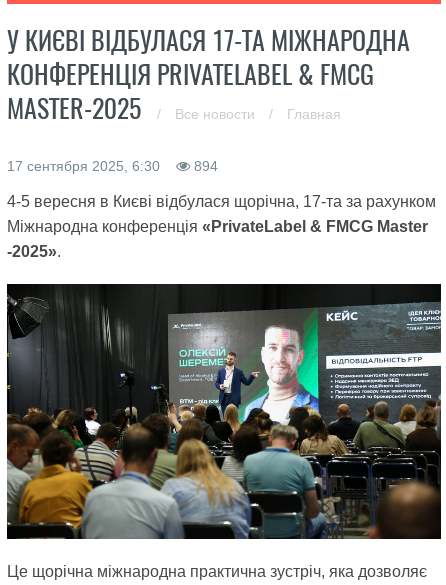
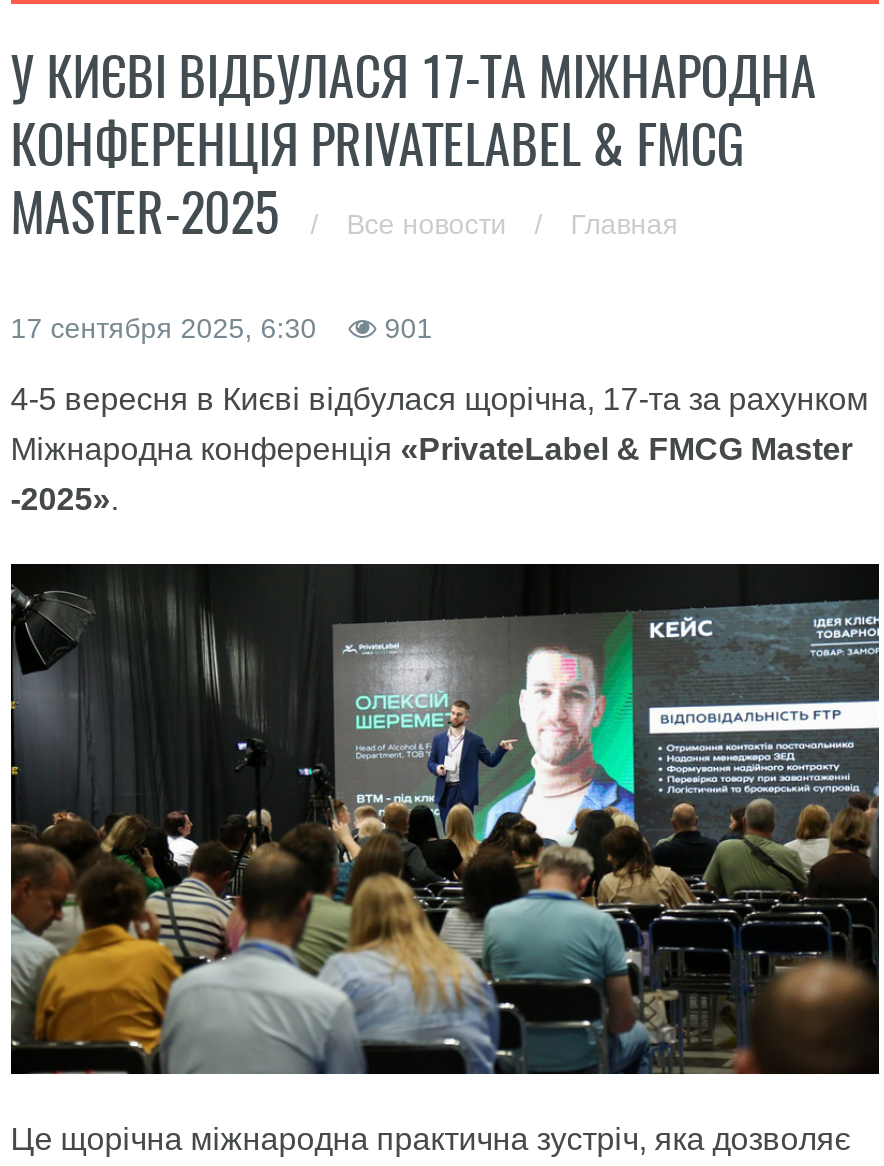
- 17 сентября 2025, 6:30 894
+ 17 сентября 2025, 6:30 901
